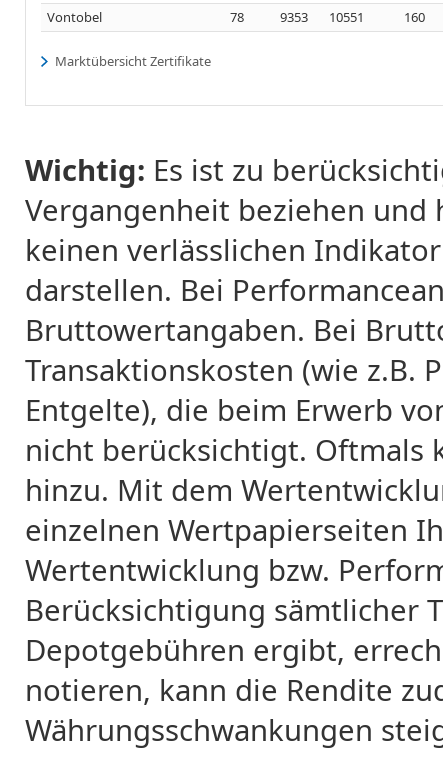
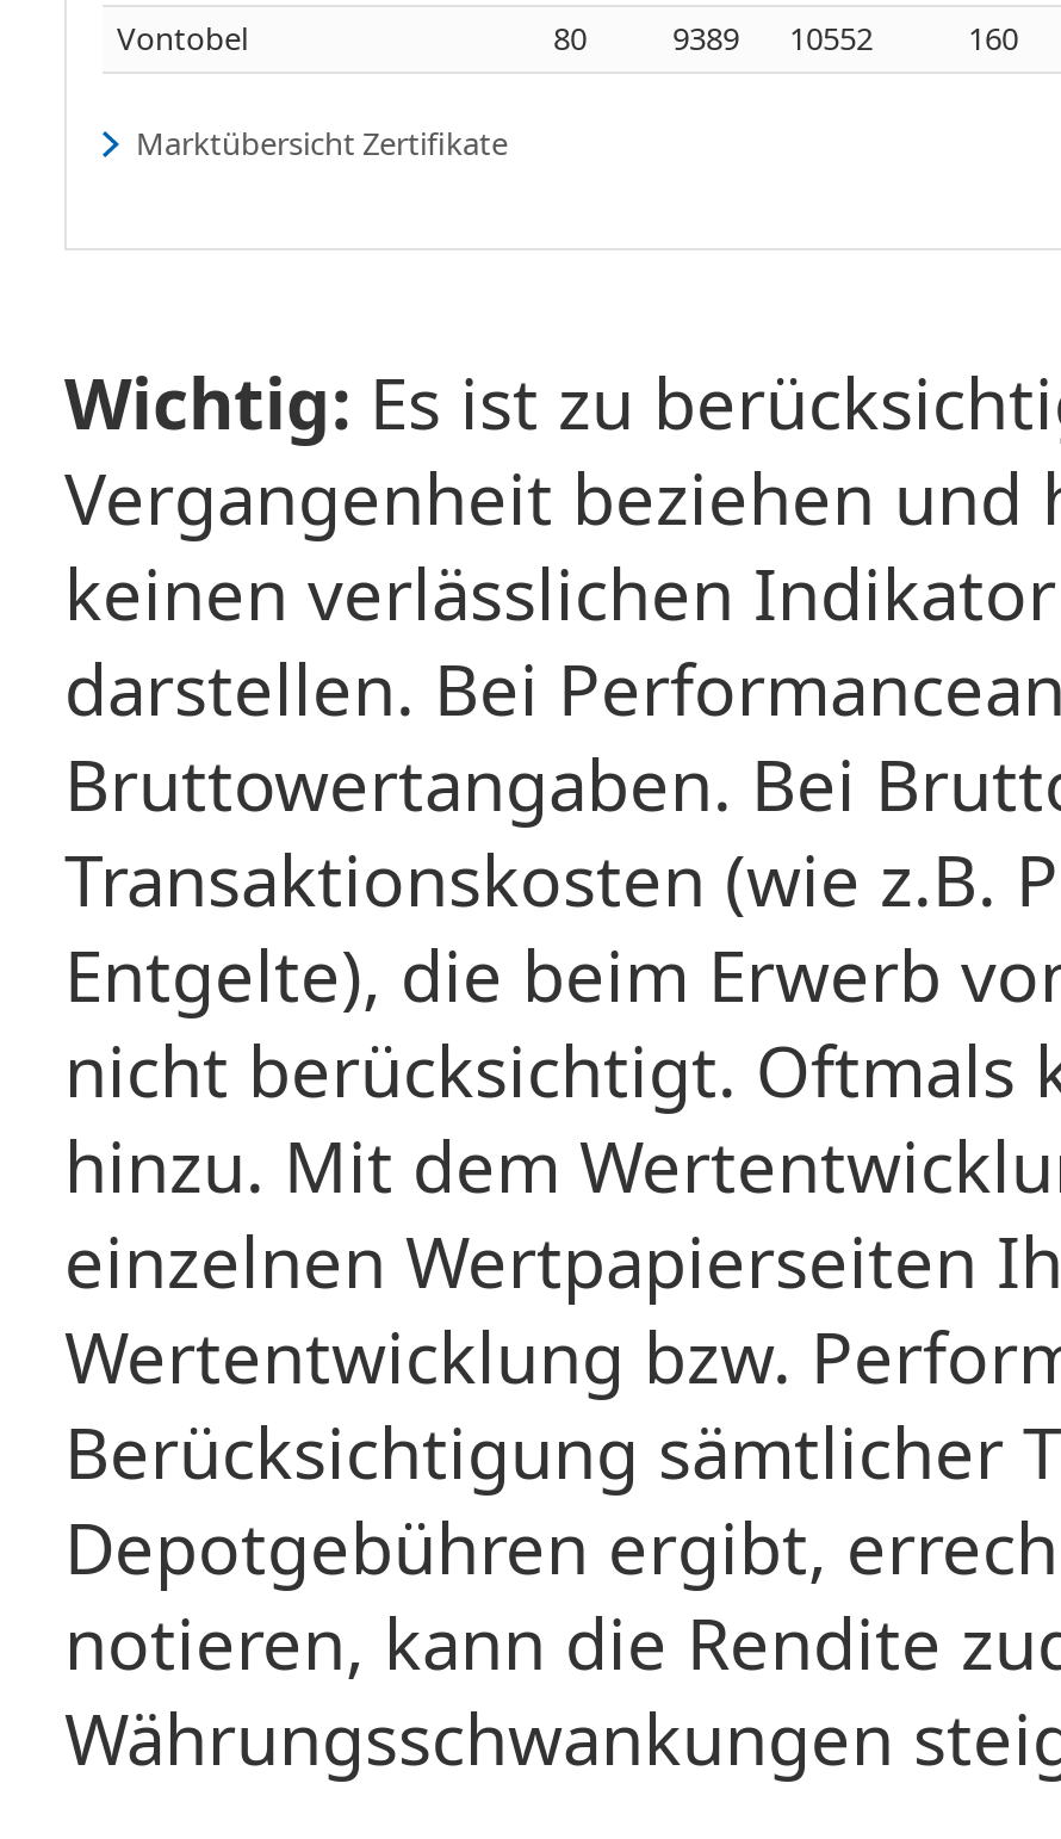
- 78
+ 80

- 9353
+ 9389

- 10551
+ 10552
